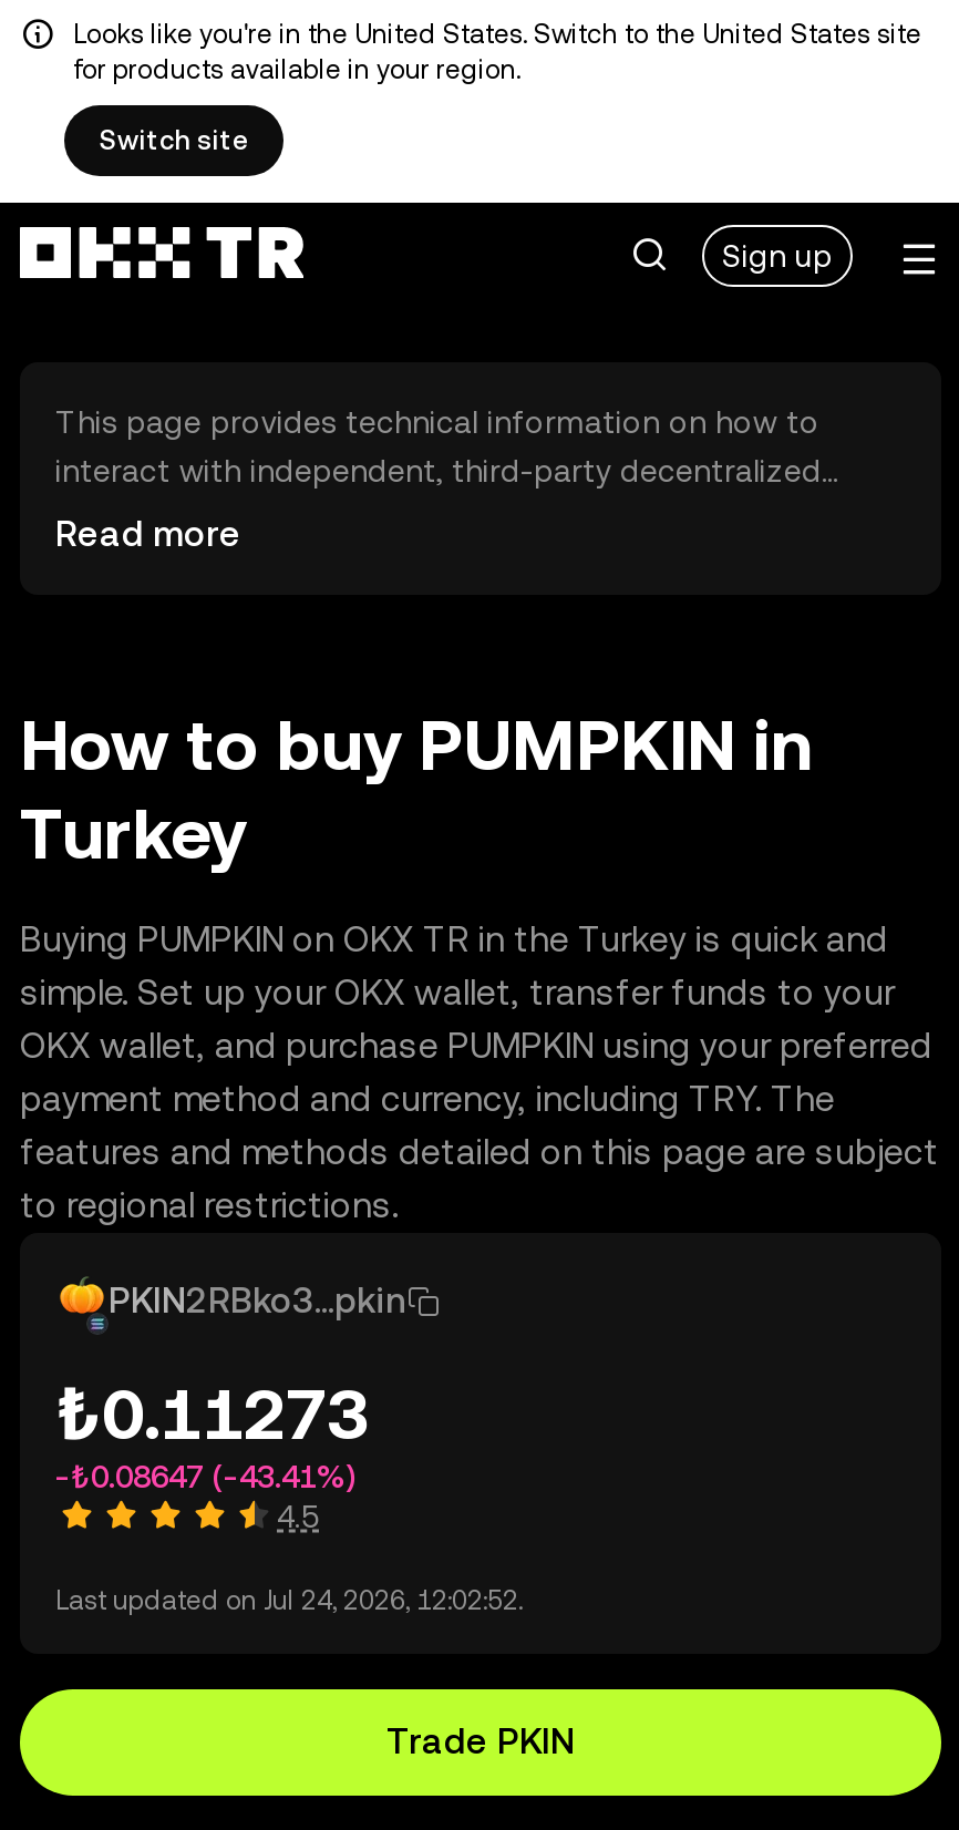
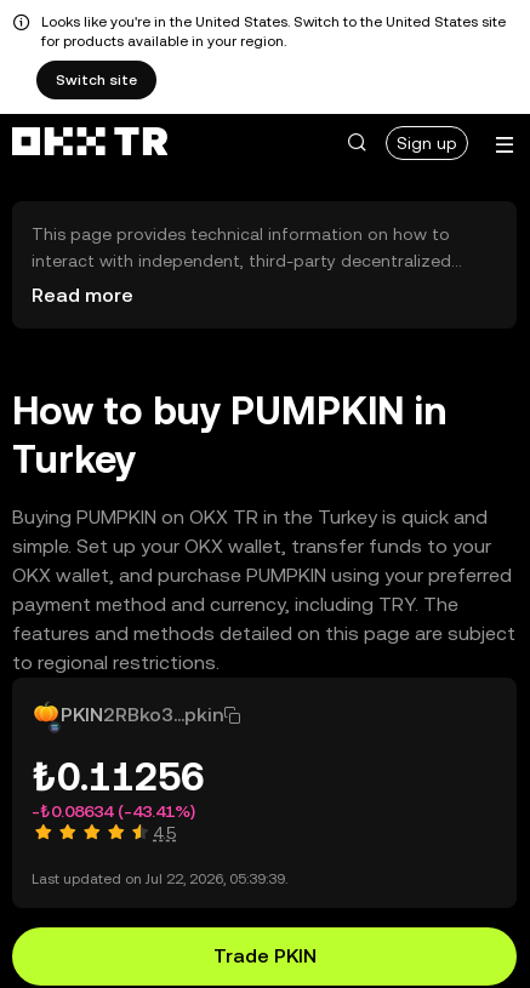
- ₺0.11273
+ ₺0.11256

- -₺0.08647 (-43.41%)
+ -₺0.08634 (-43.41%)

- Last updated on Jul 24, 2026, 12:02:52.
+ Last updated on Jul 22, 2026, 05:39:39.
